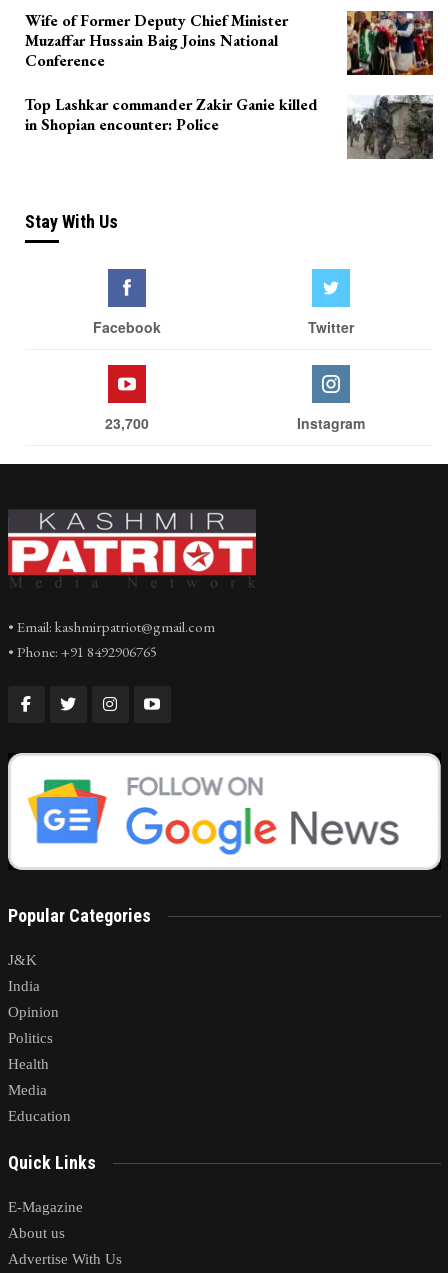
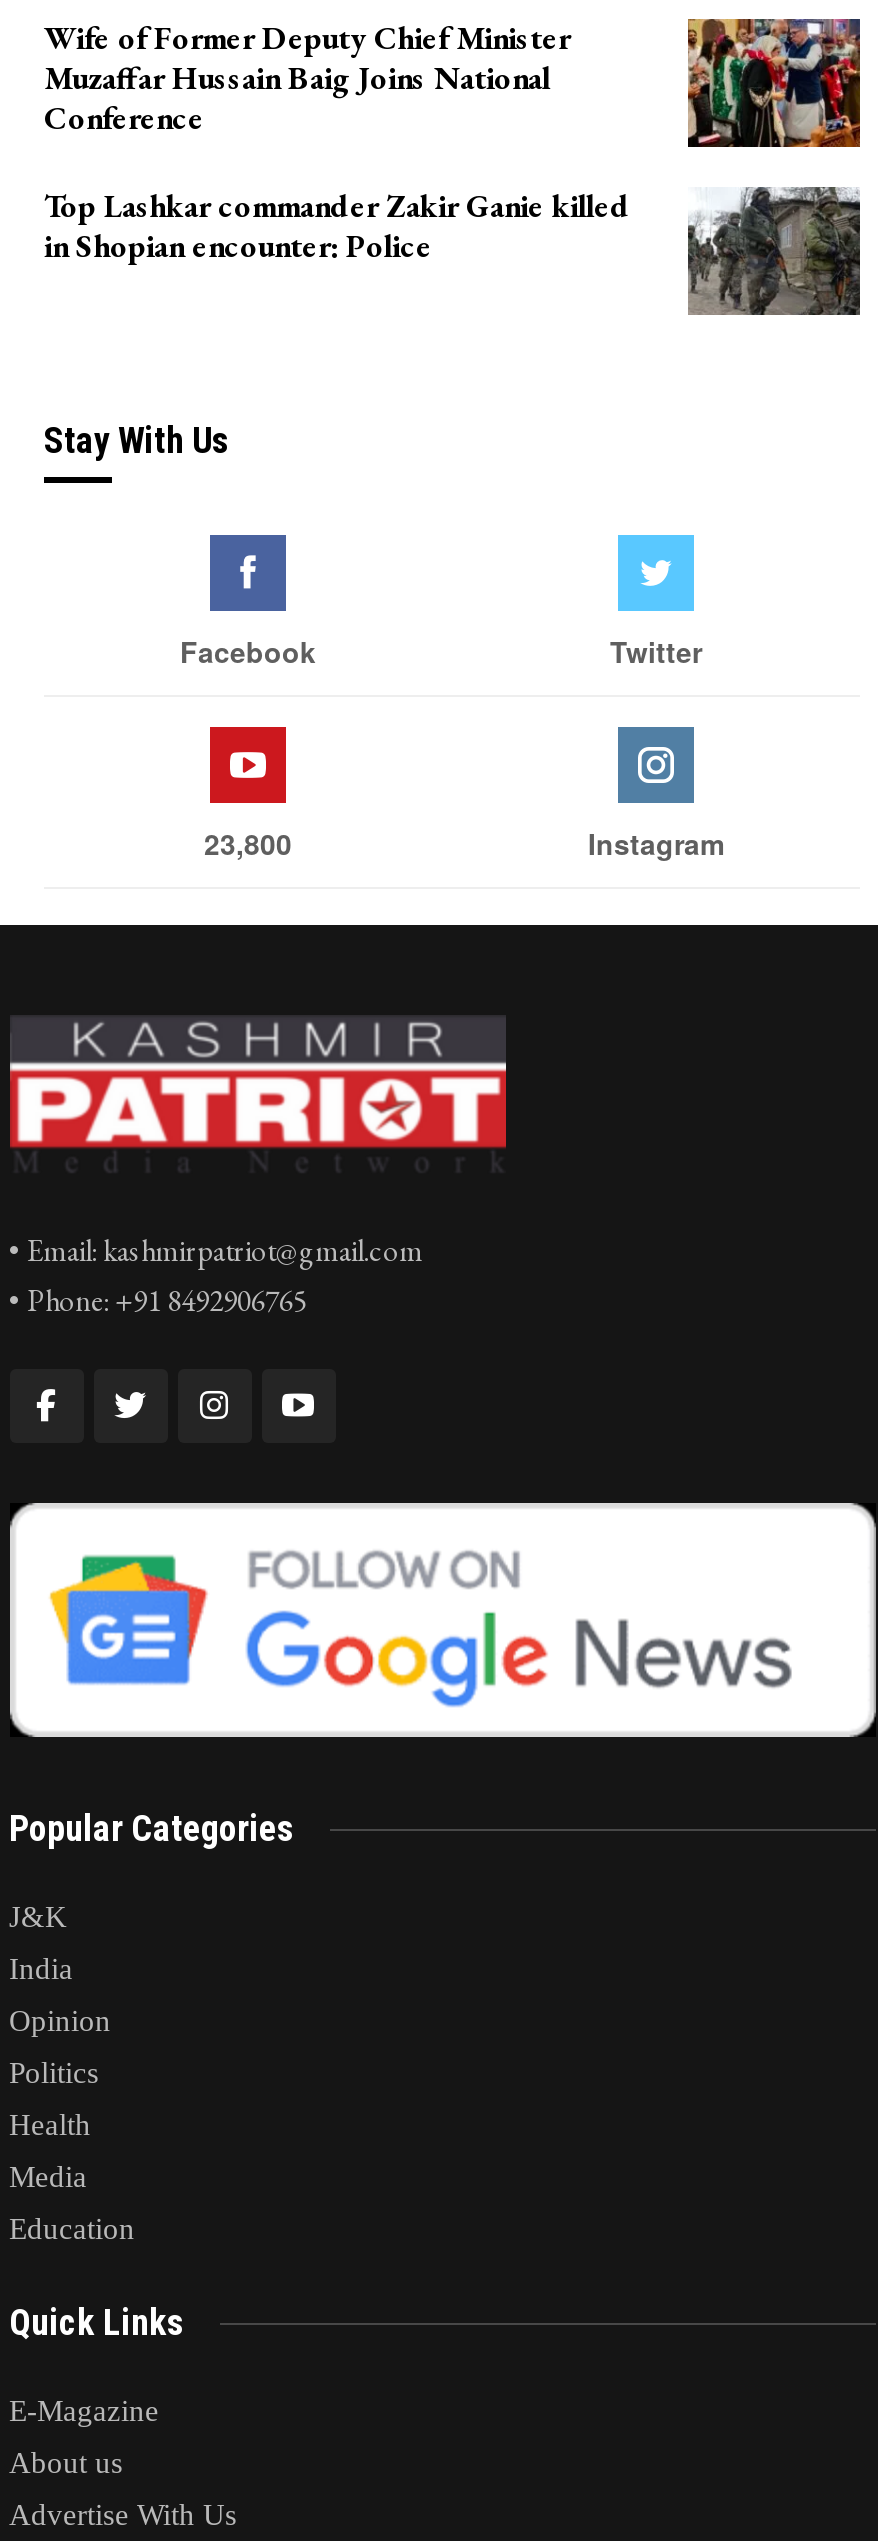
- 23,700
+ 23,800
